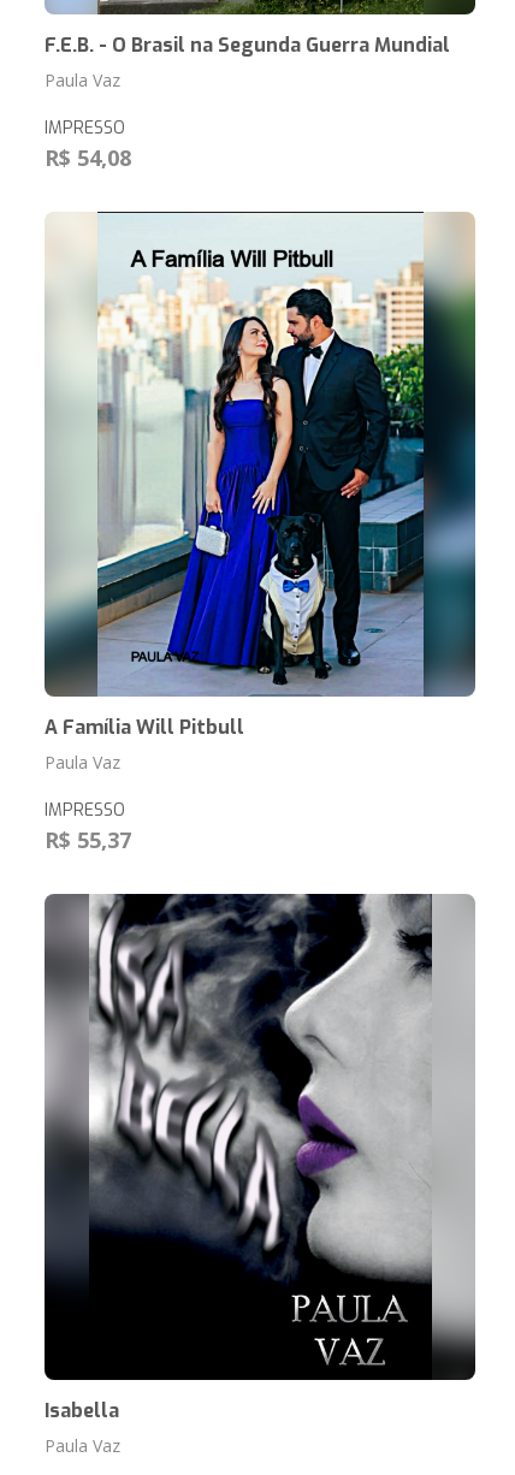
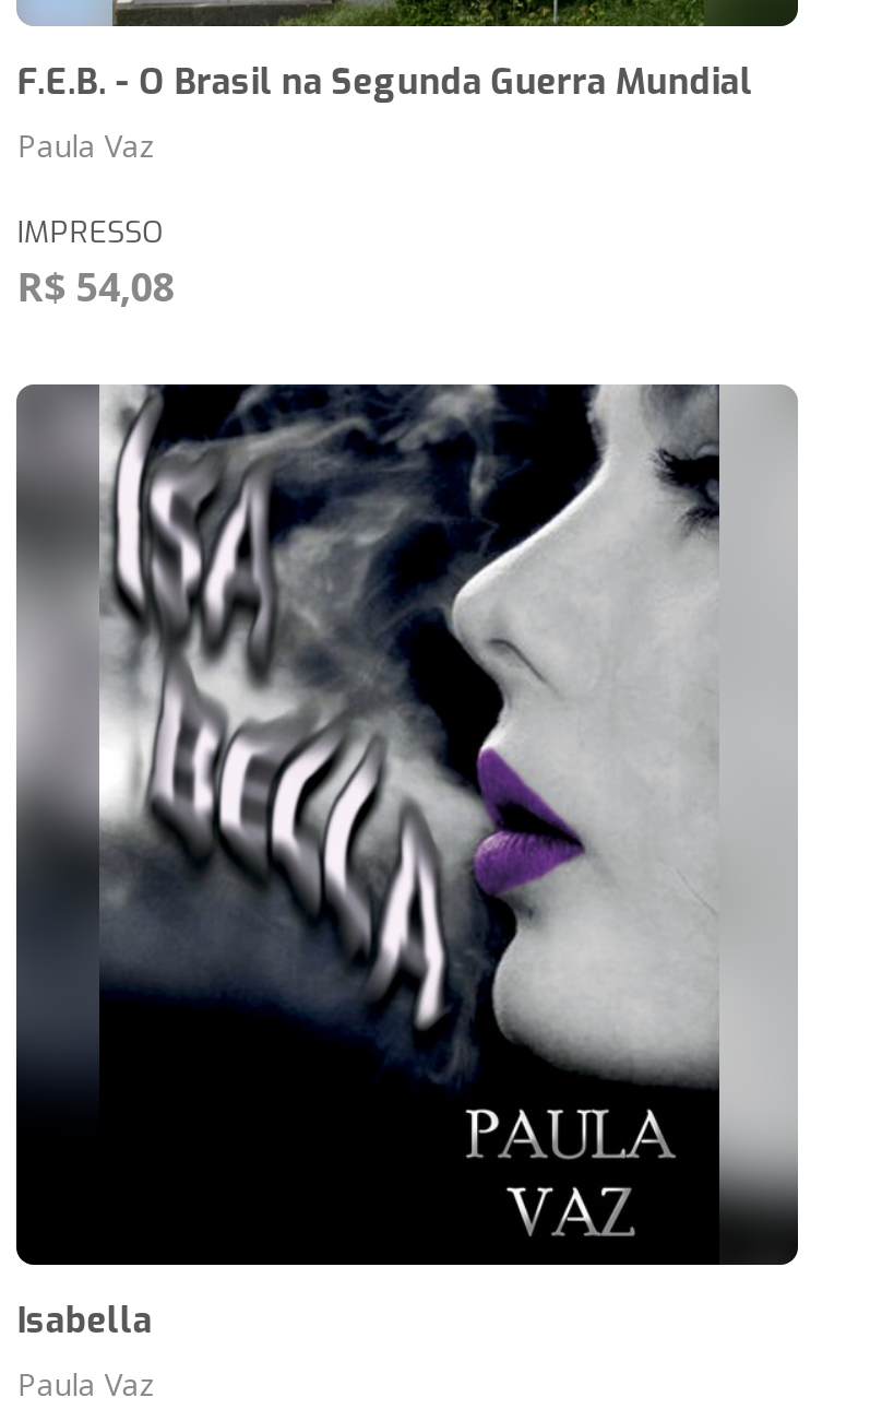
- [image]
- A Família Will Pitbull
- Paula Vaz
- IMPRESSO
- R$ 55,37
